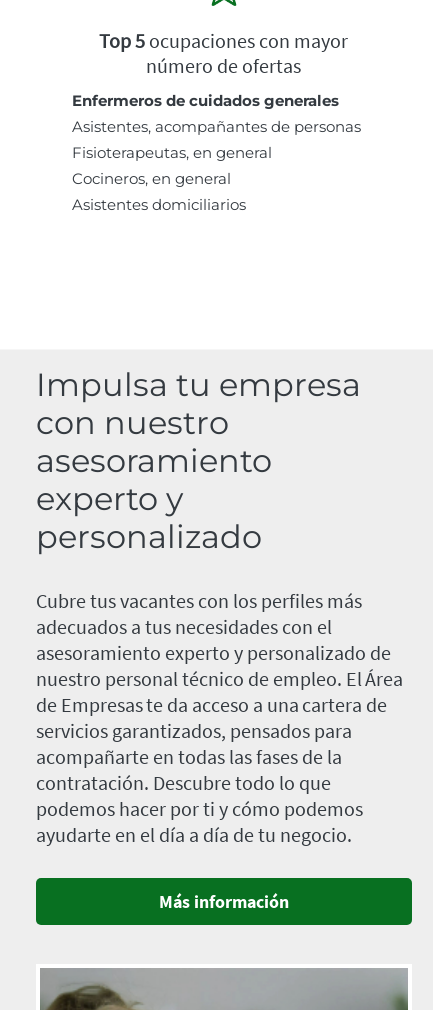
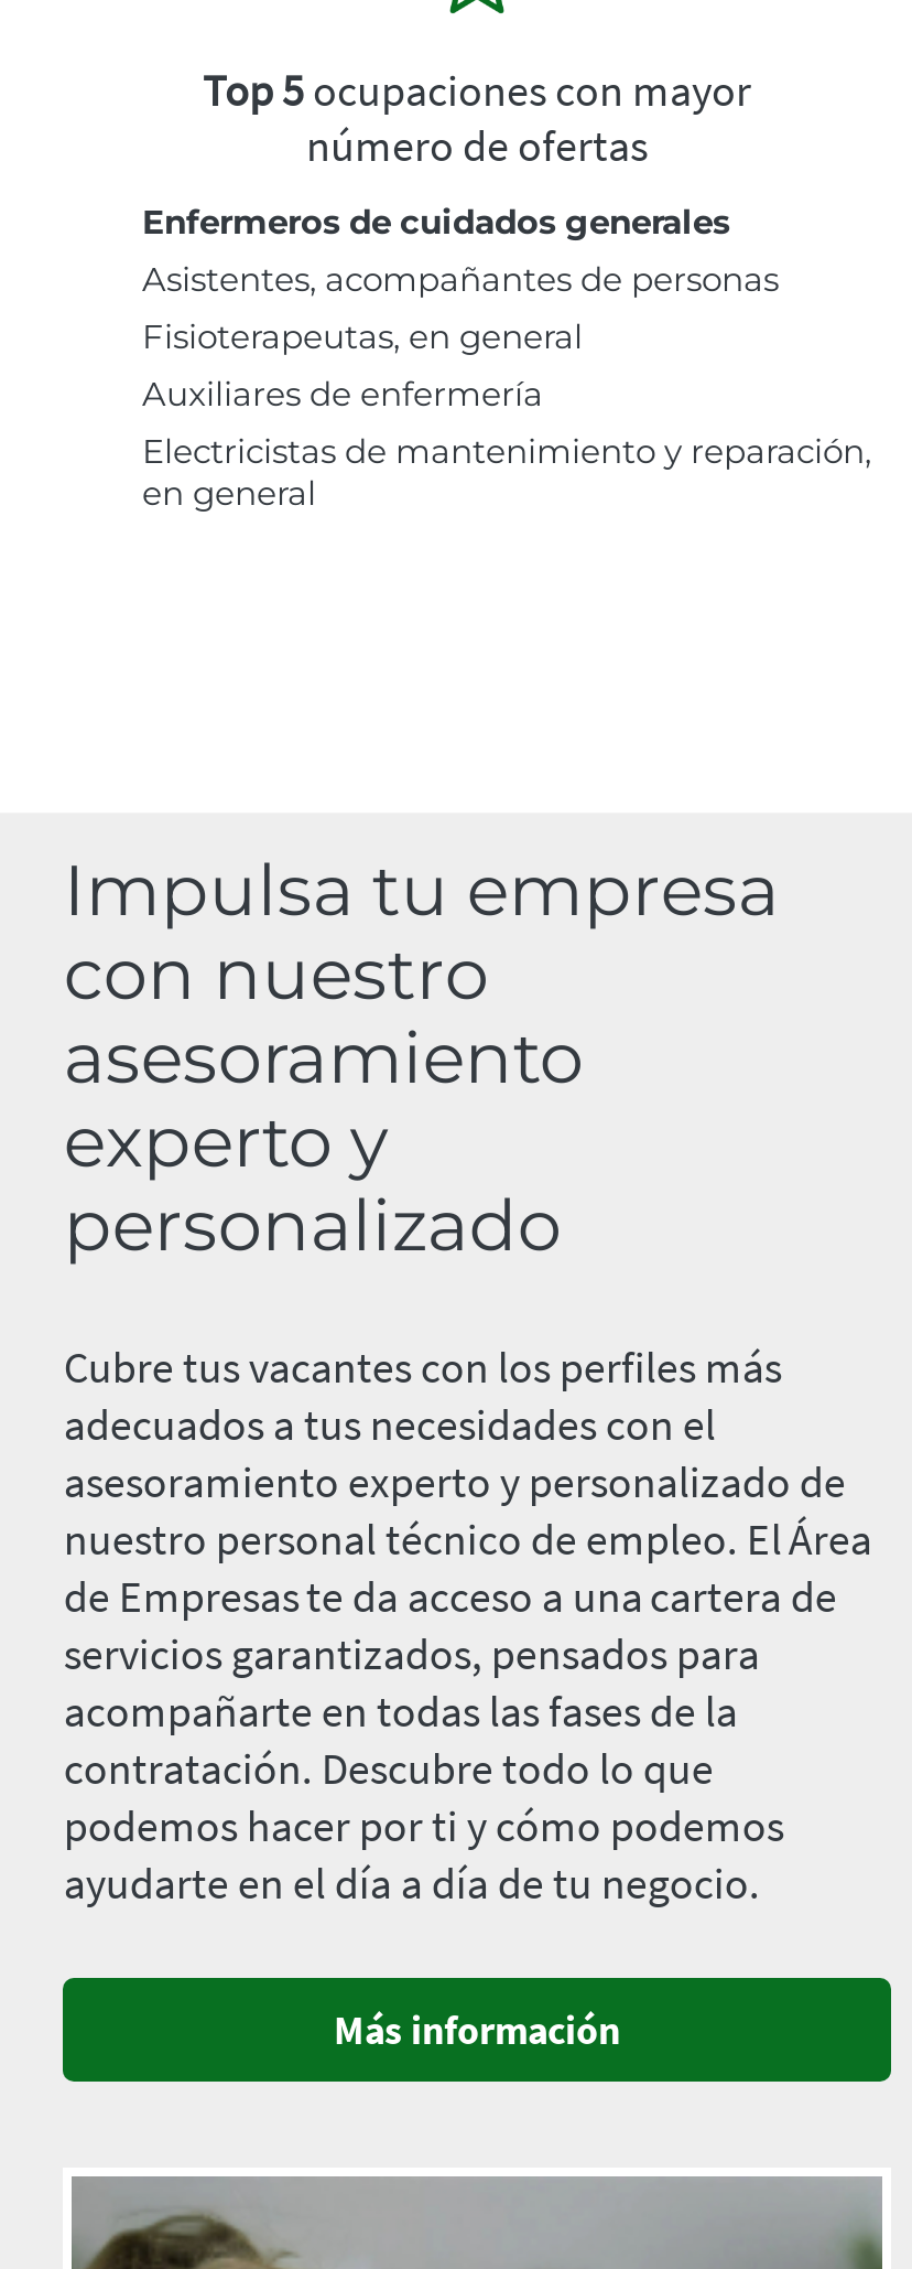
- Cocineros, en general
- Asistentes domiciliarios
+ Auxiliares de enfermería
+ Electricistas de mantenimiento y reparación,
+ en general
